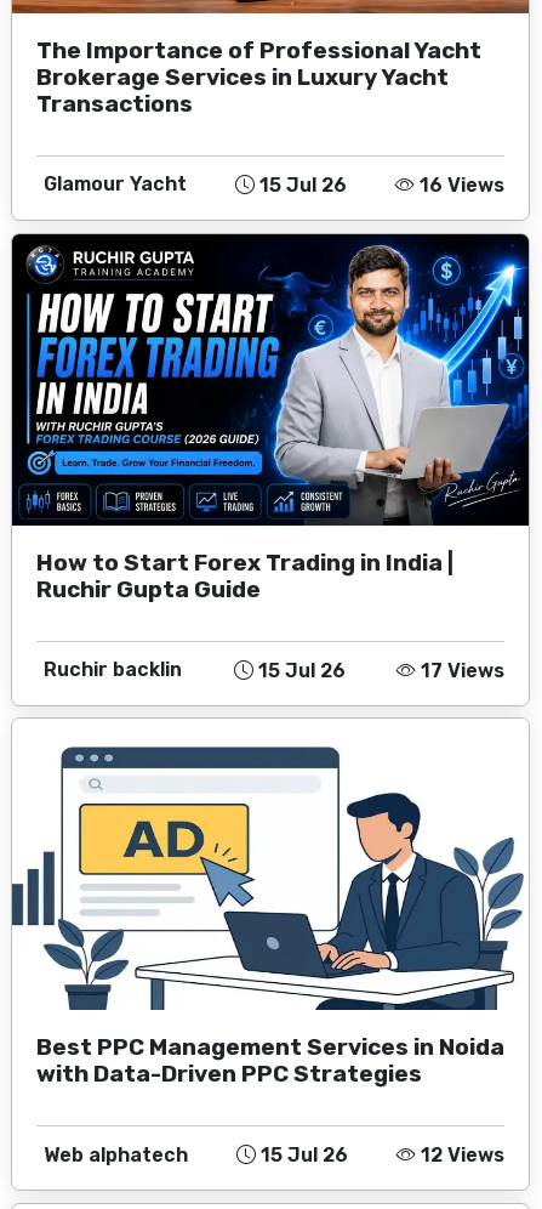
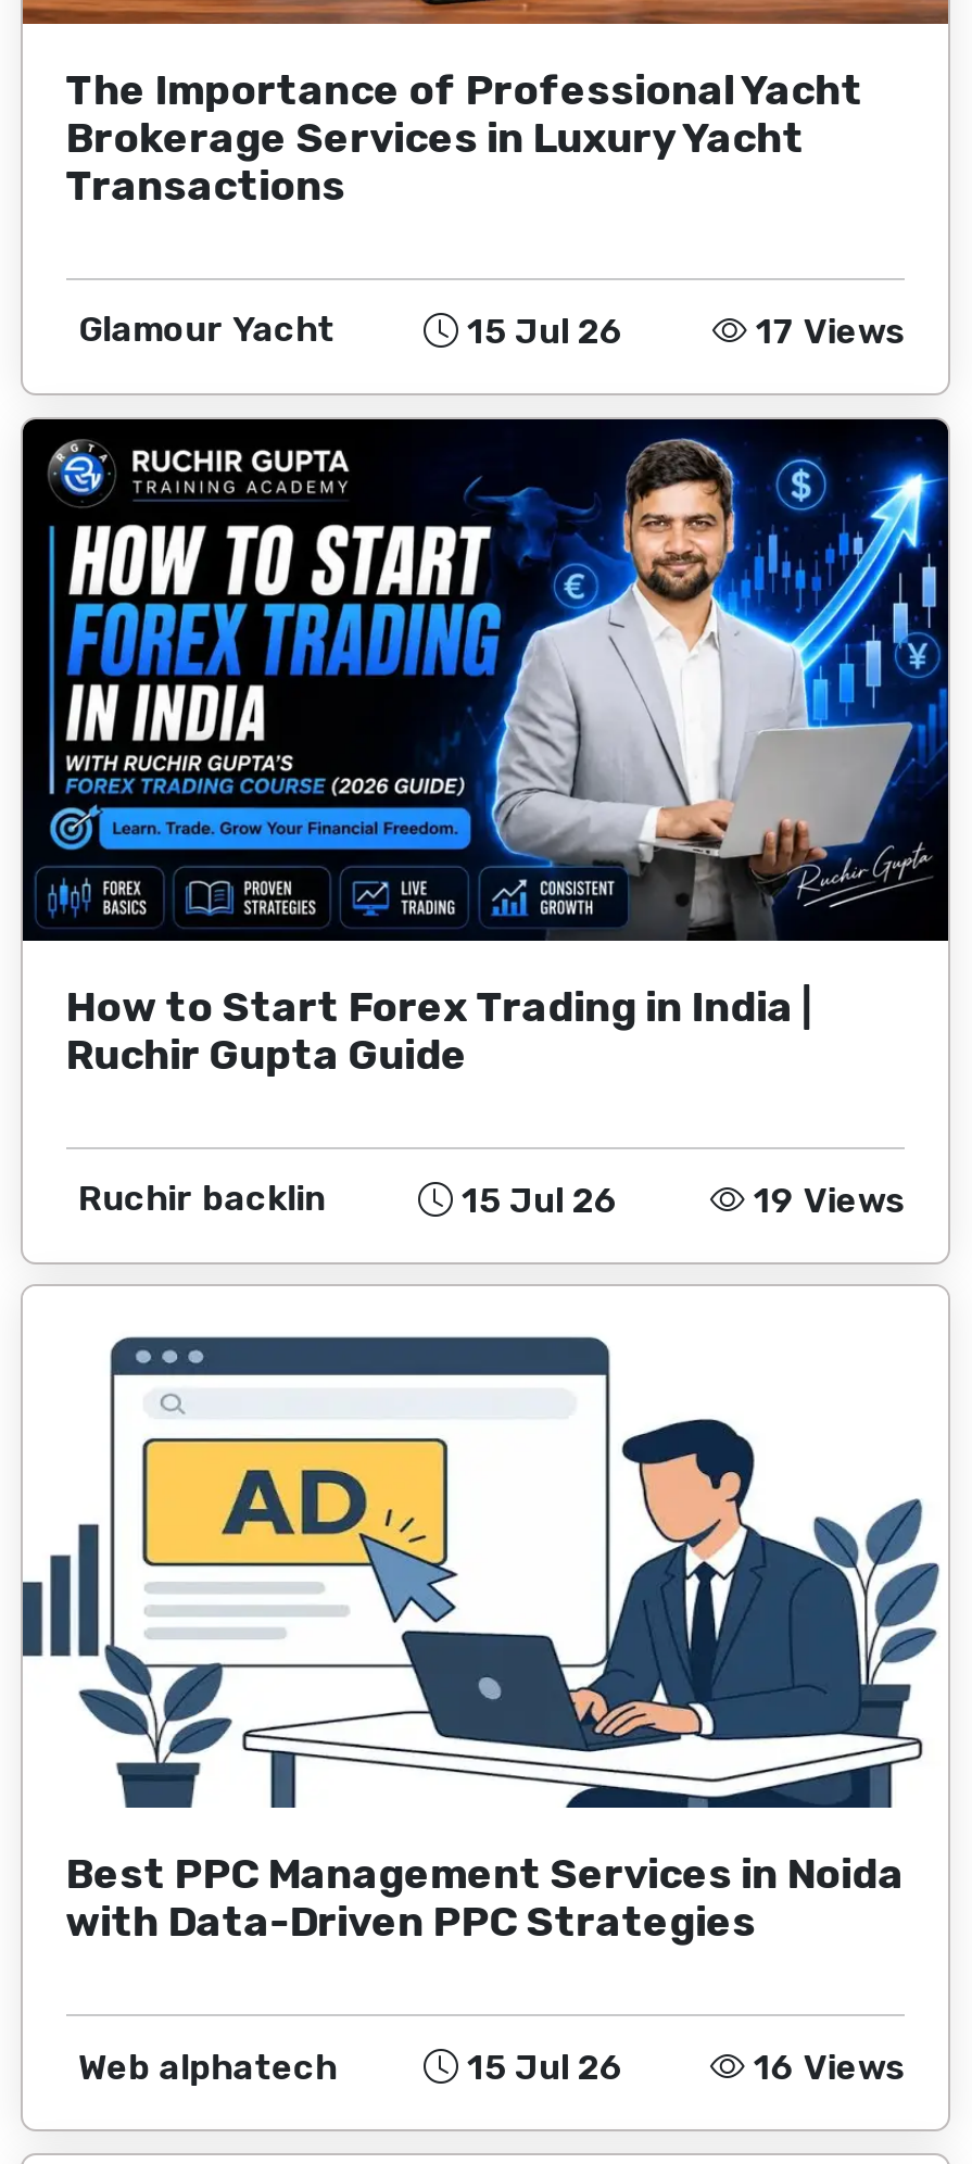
- 16 Views
+ 17 Views

- 17 Views
+ 19 Views

- 12 Views
+ 16 Views
